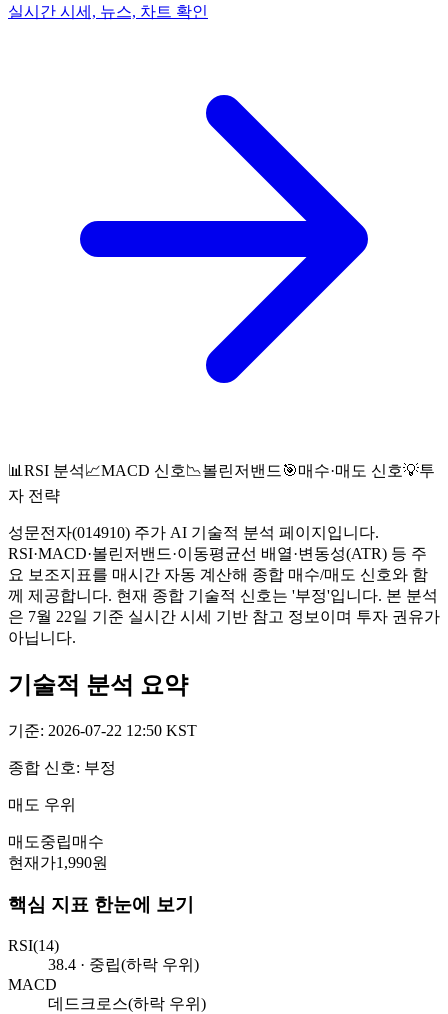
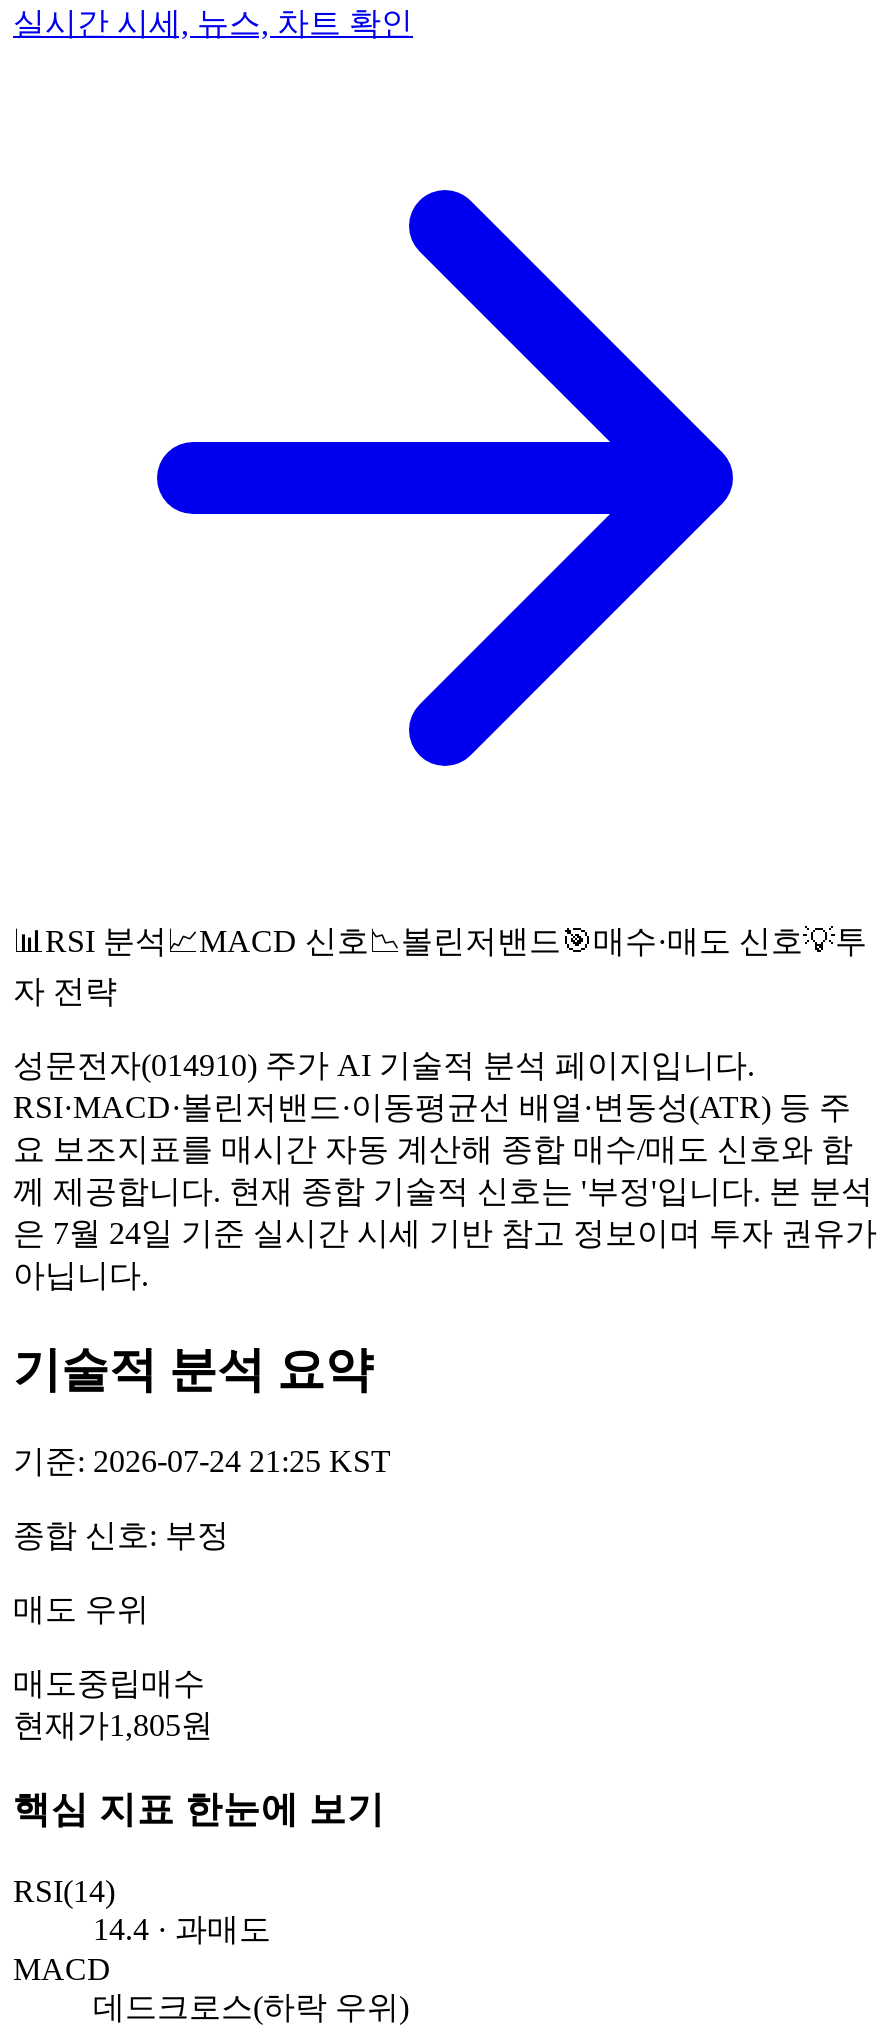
- 은 7월 22일 기준 실시간 시세 기반 참고 정보이며 투자 권유가
+ 은 7월 24일 기준 실시간 시세 기반 참고 정보이며 투자 권유가

- 기준: 2026-07-22 12:50 KST
+ 기준: 2026-07-24 21:25 KST

- 현재가1,990원
+ 현재가1,805원

- 38.4 · 중립(하락 우위)
+ 14.4 · 과매도
